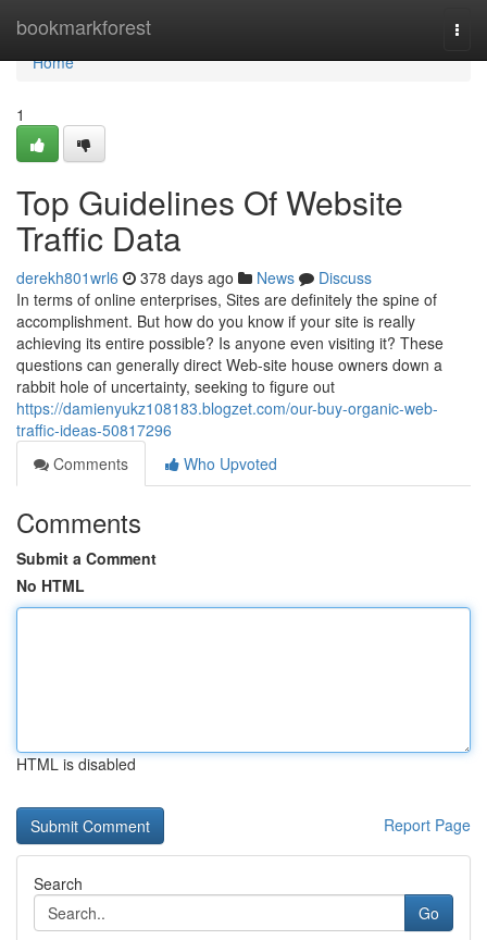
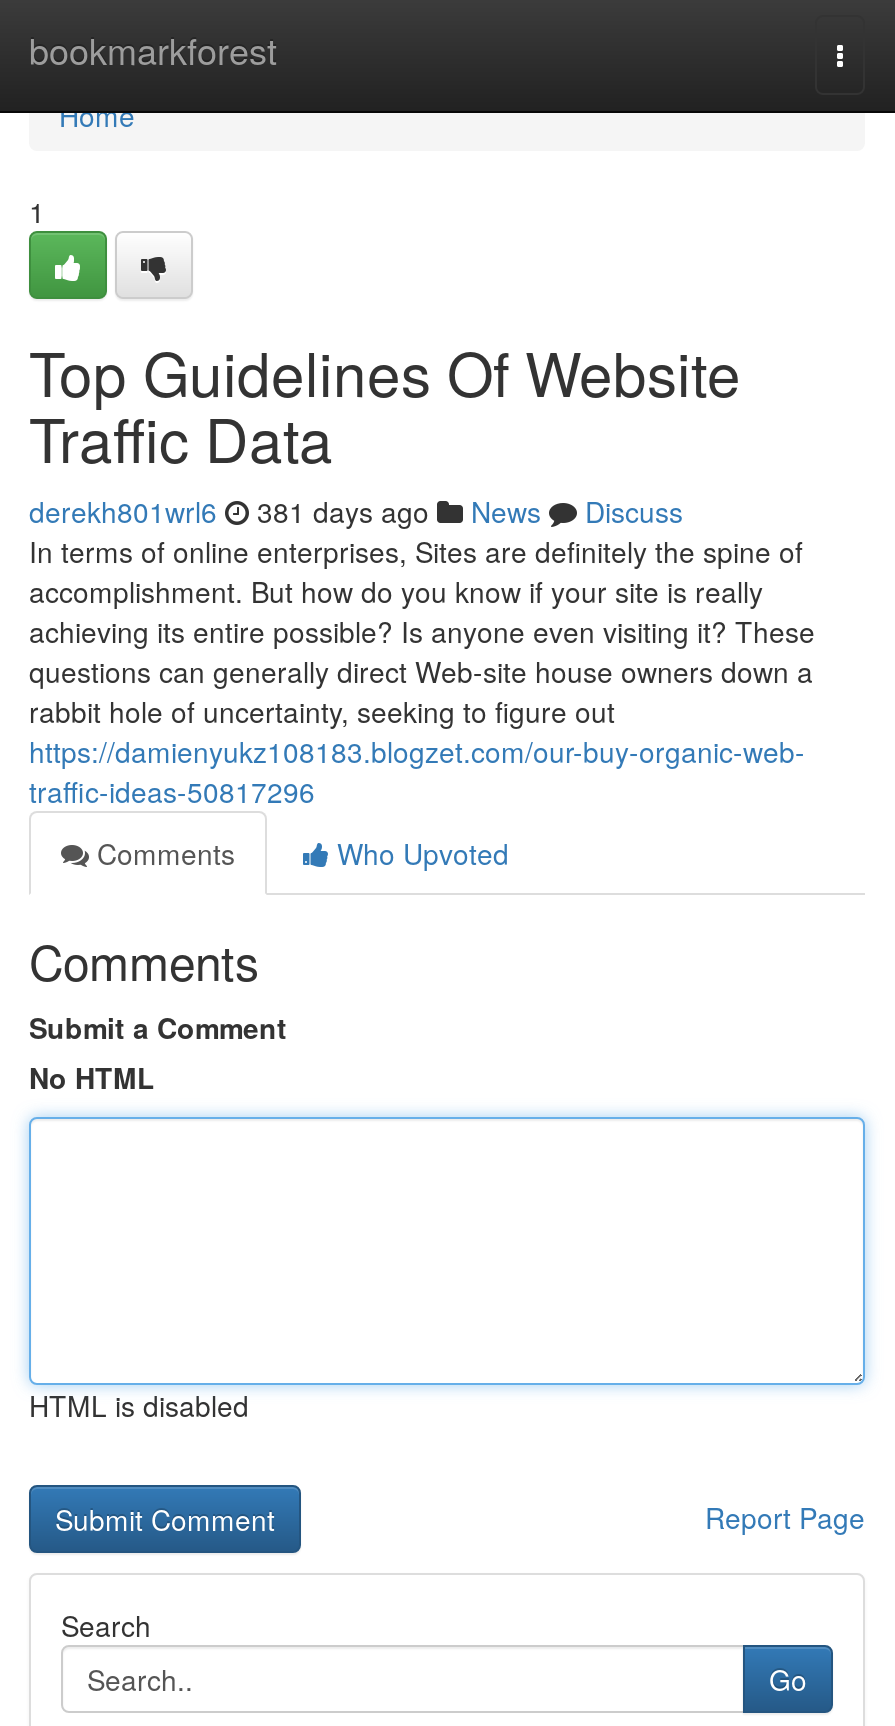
- derekh801wrl6 378 days ago News Discuss
+ derekh801wrl6 381 days ago News Discuss
